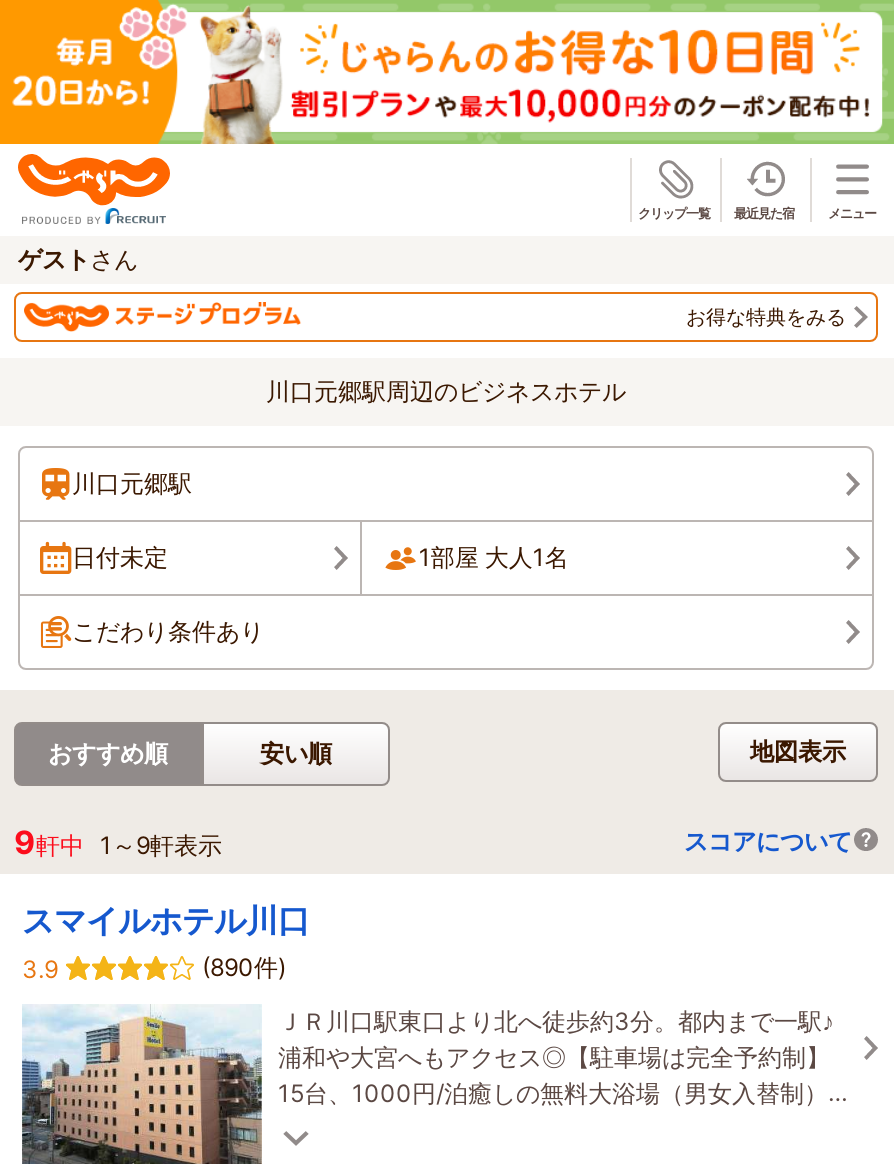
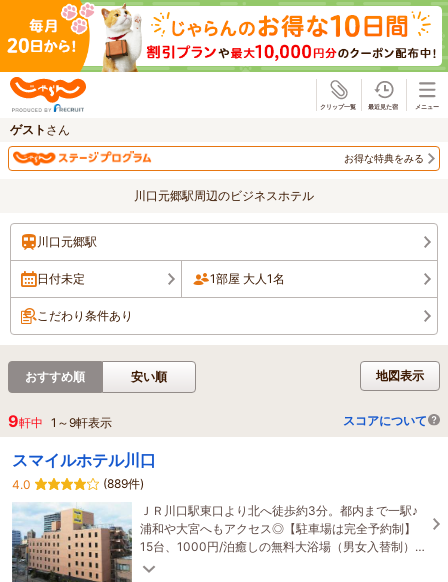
- 3.9
+ 4.0

- (890件)
+ (889件)
